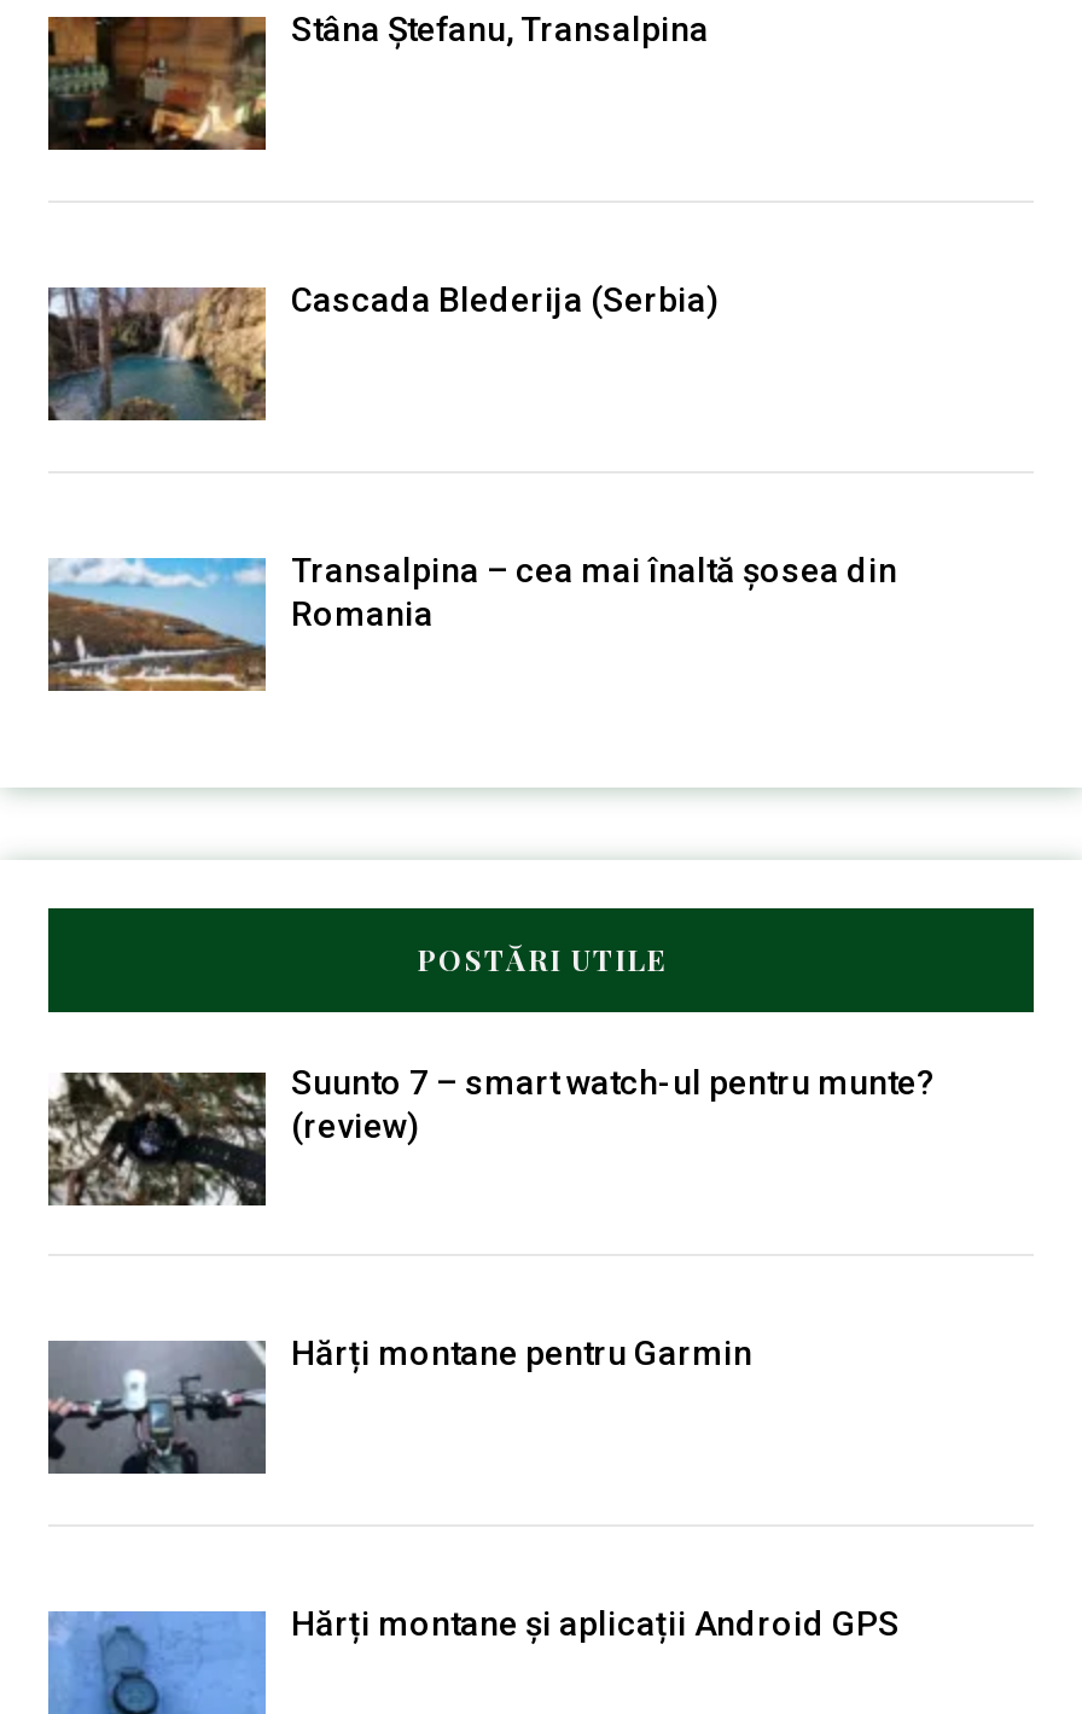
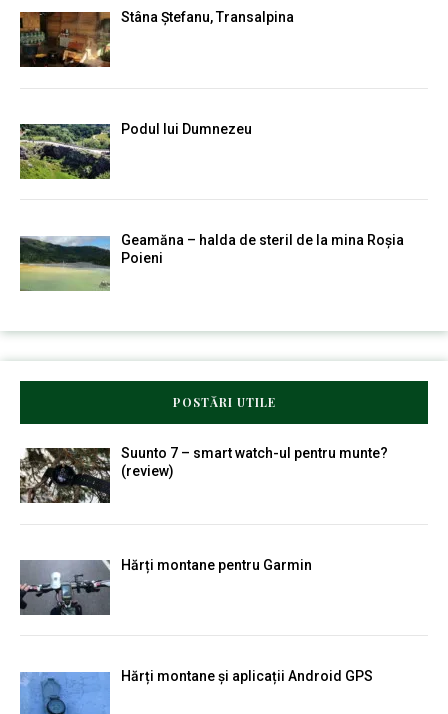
- [image]
- Cascada Blederija (Serbia)
+ [image]
+ Podul lui Dumnezeu

- [image]
- Transalpina – cea mai înaltă șosea din
- Romania
+ [image]
+ Geamăna – halda de steril de la mina Roșia
+ Poieni
